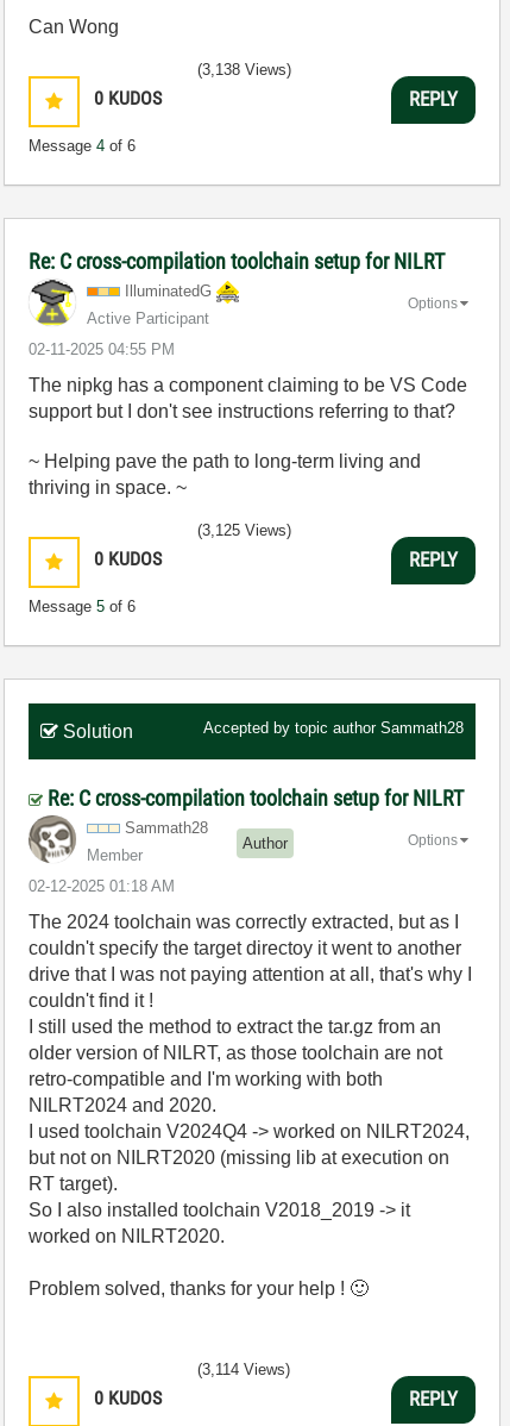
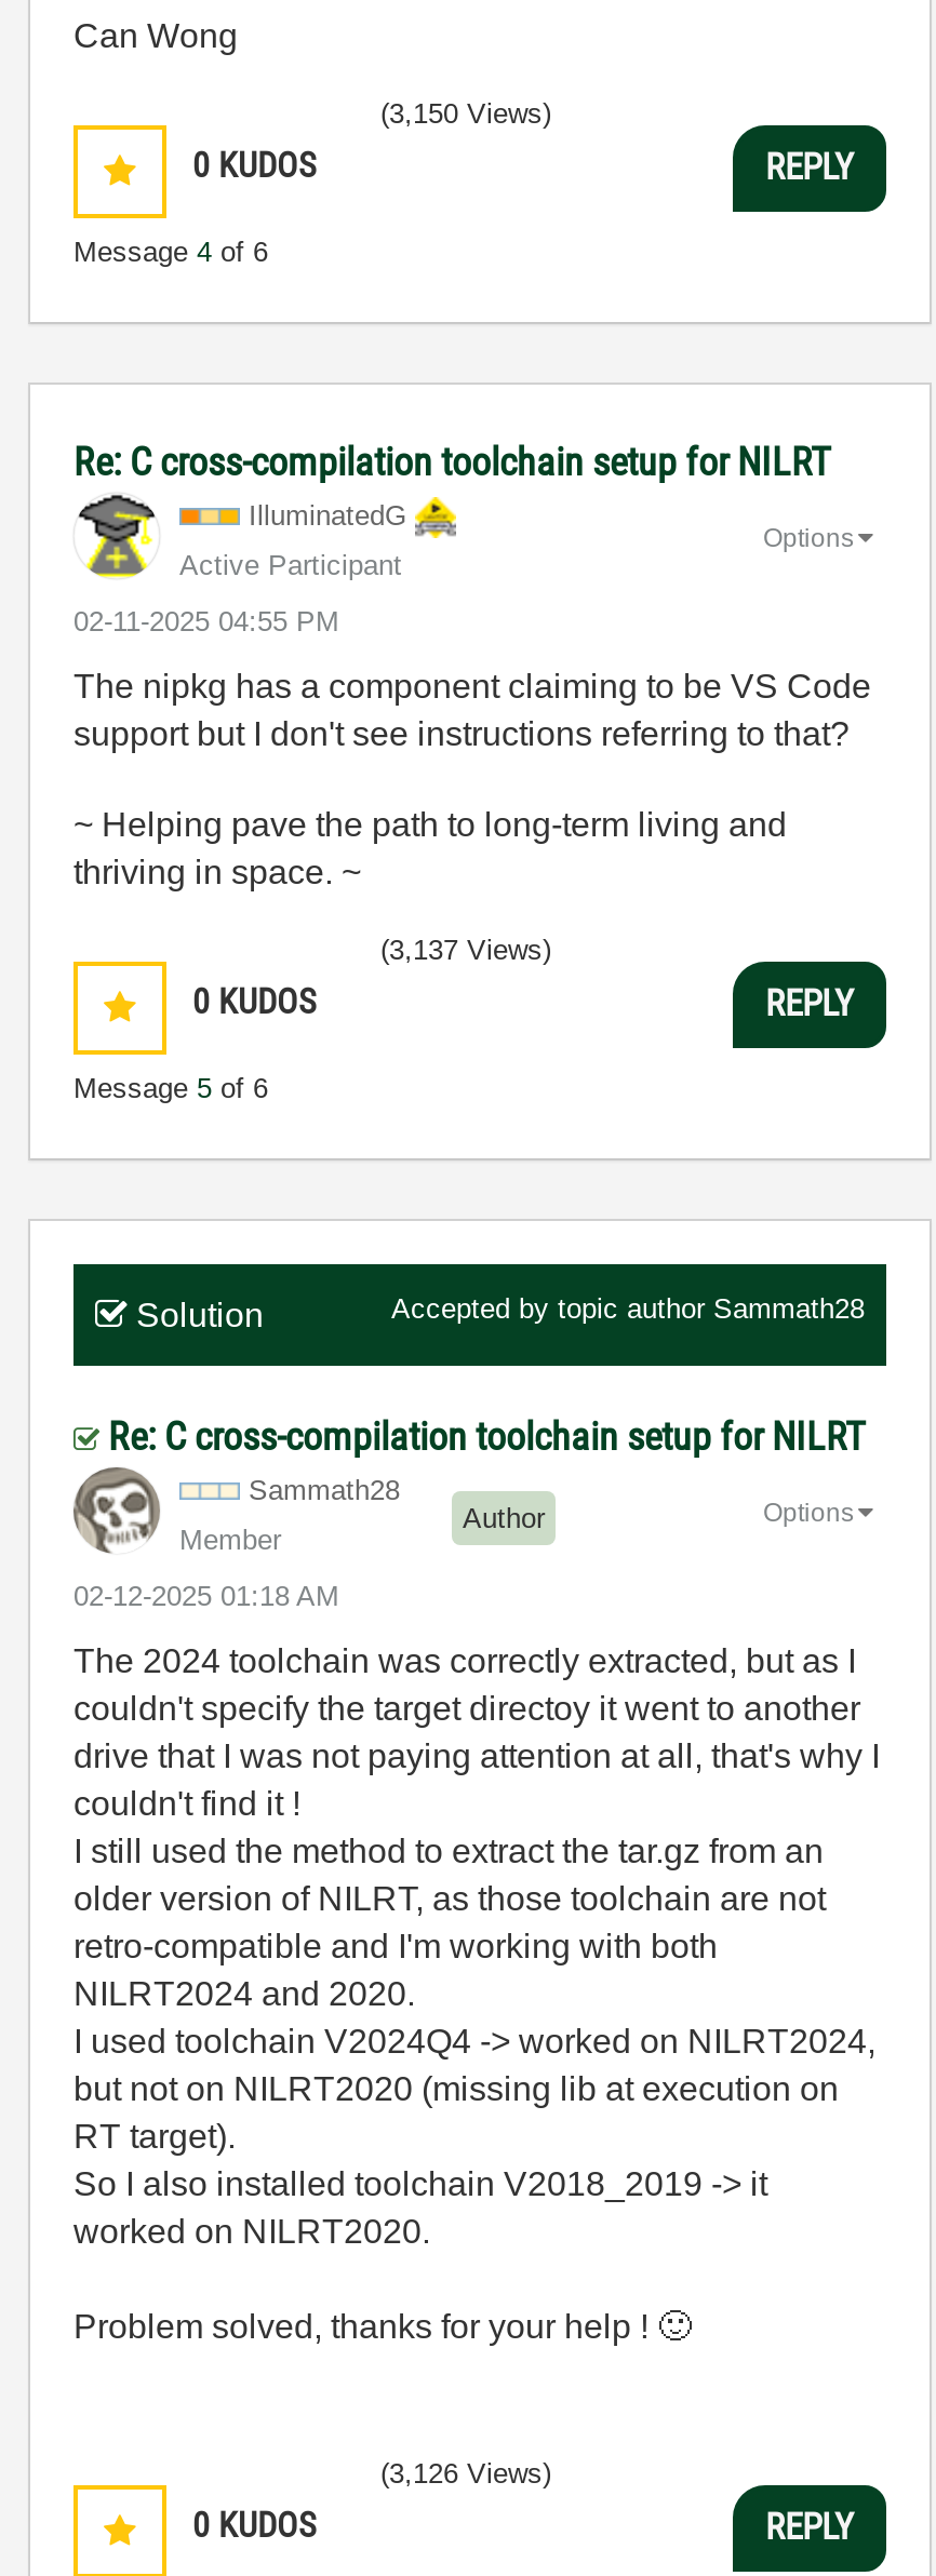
- (3,138 Views)
+ (3,150 Views)

- (3,125 Views)
+ (3,137 Views)

- (3,114 Views)
+ (3,126 Views)
